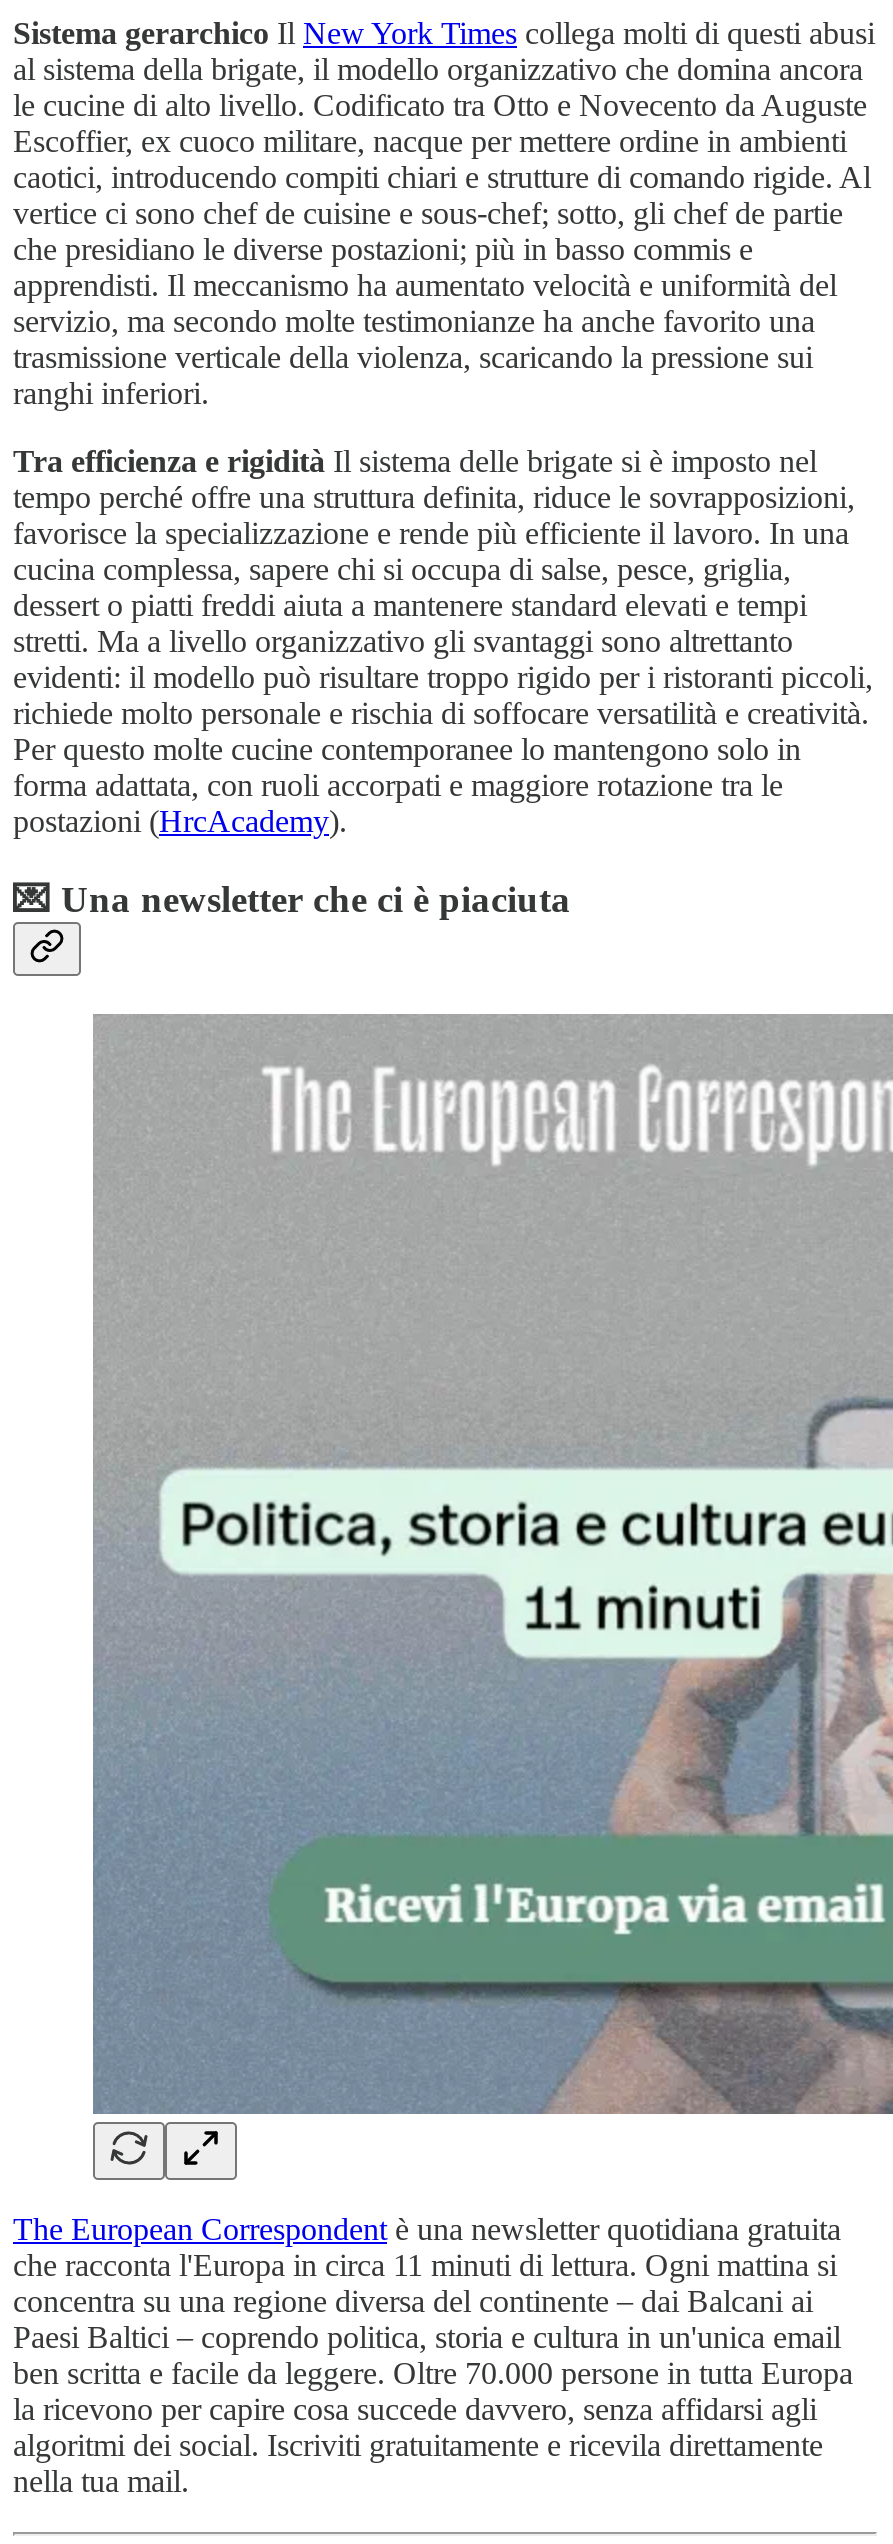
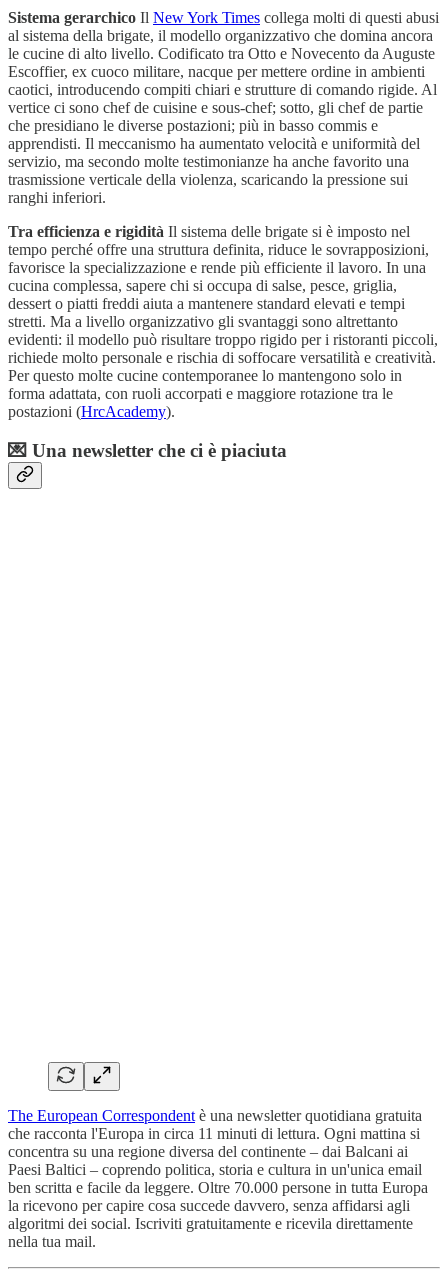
- [image]
